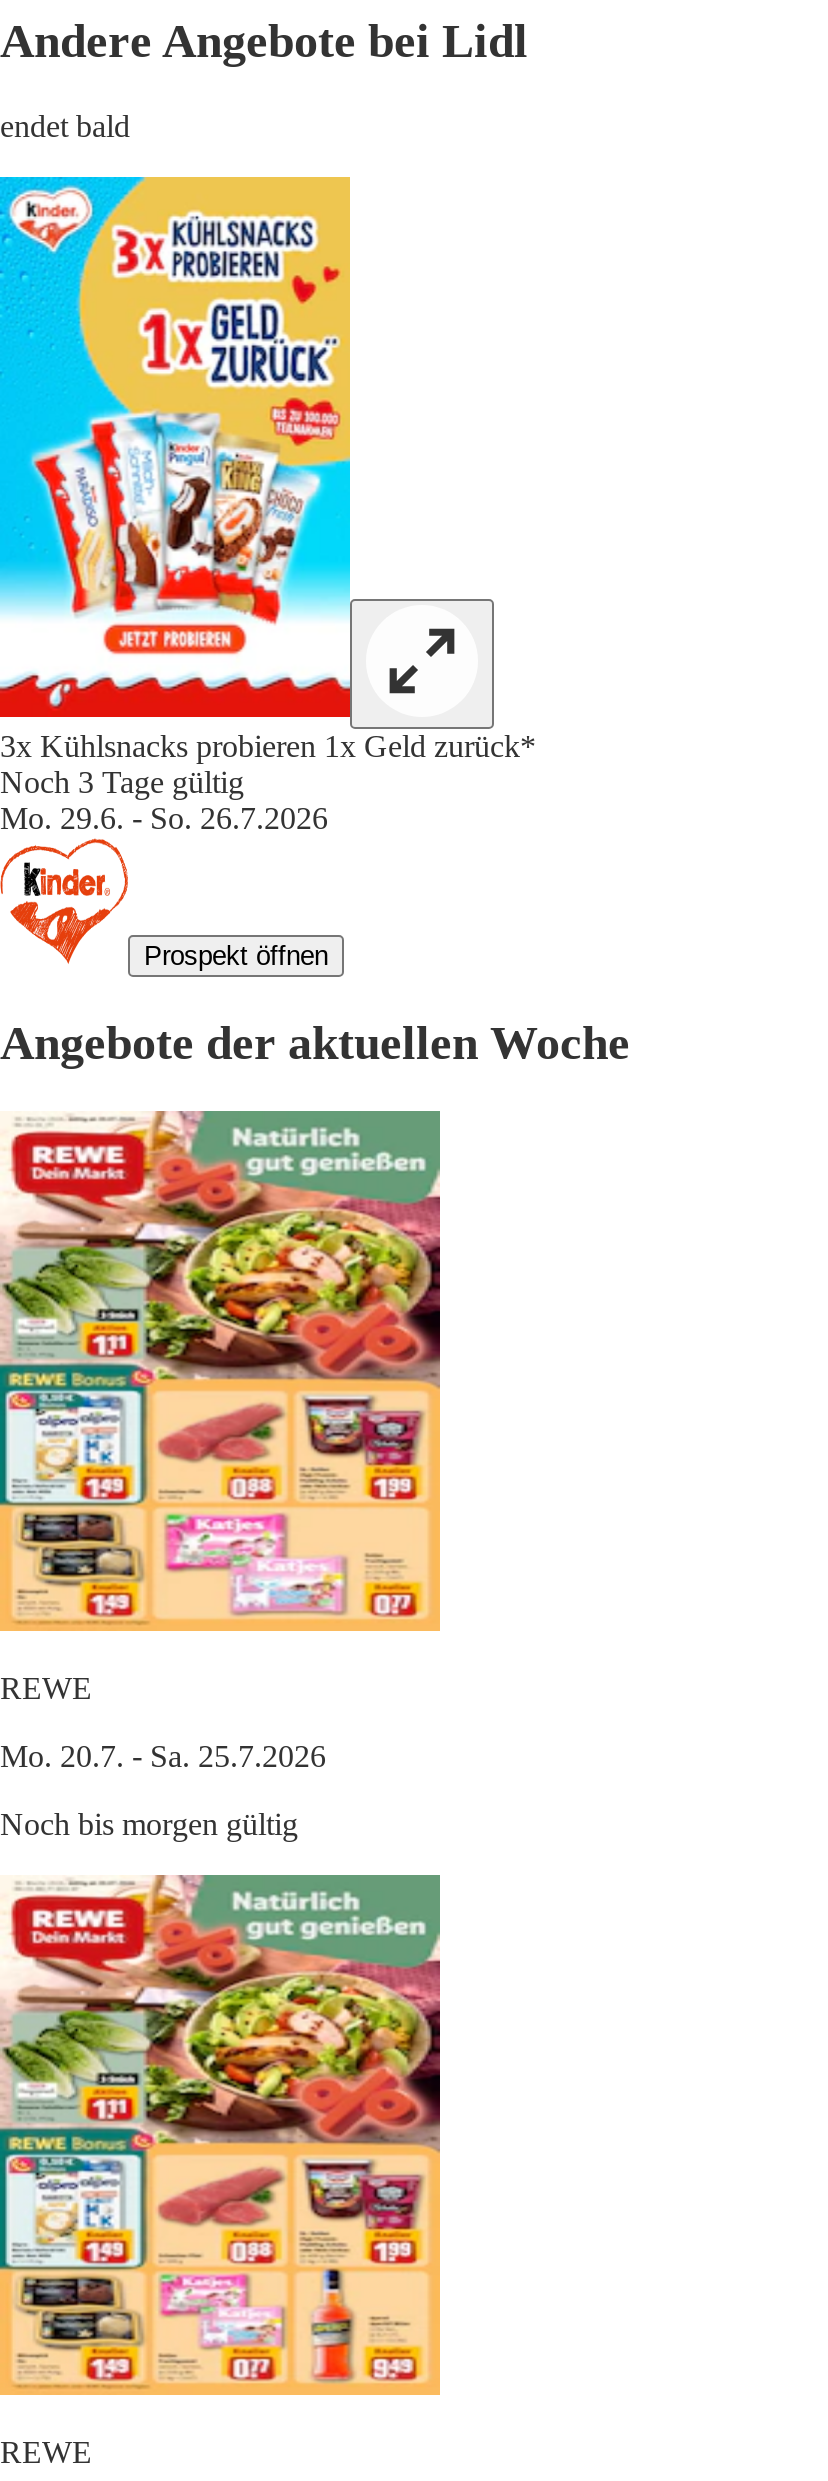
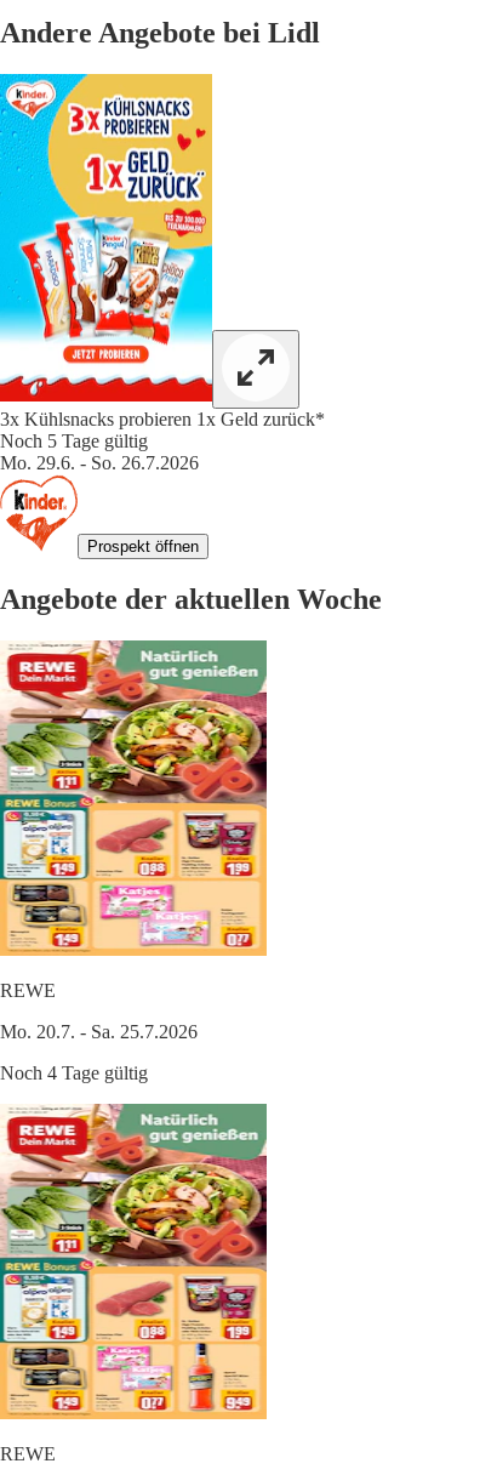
- endet bald

- Noch 3 Tage gültig
+ Noch 5 Tage gültig

- Noch bis morgen gültig
+ Noch 4 Tage gültig
